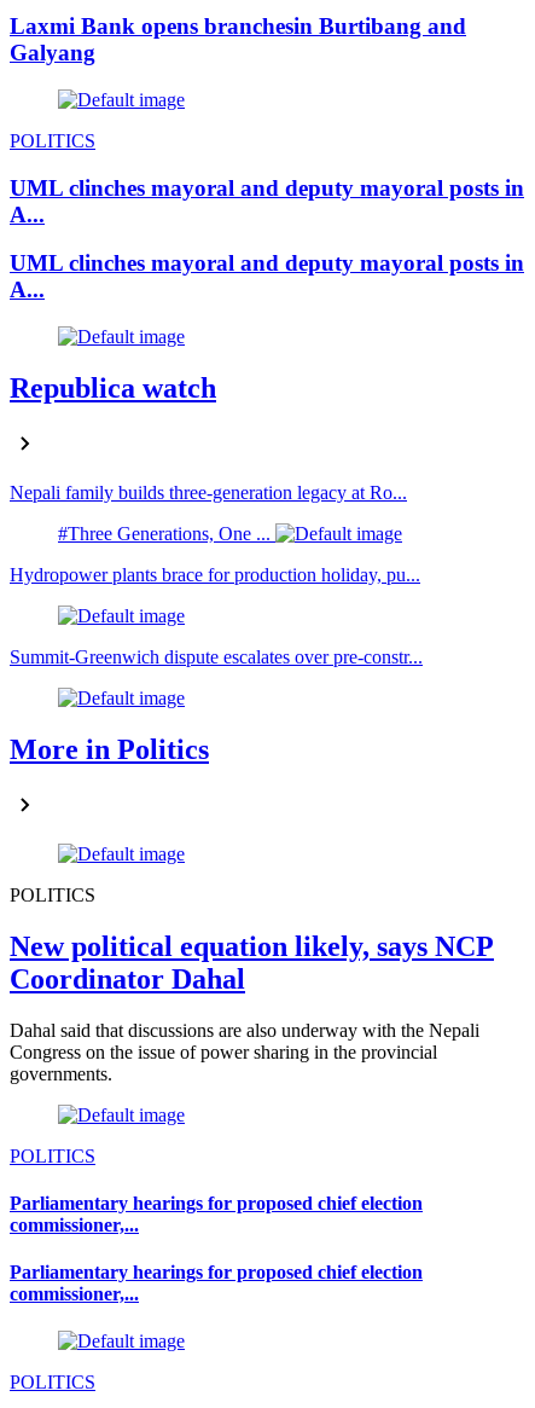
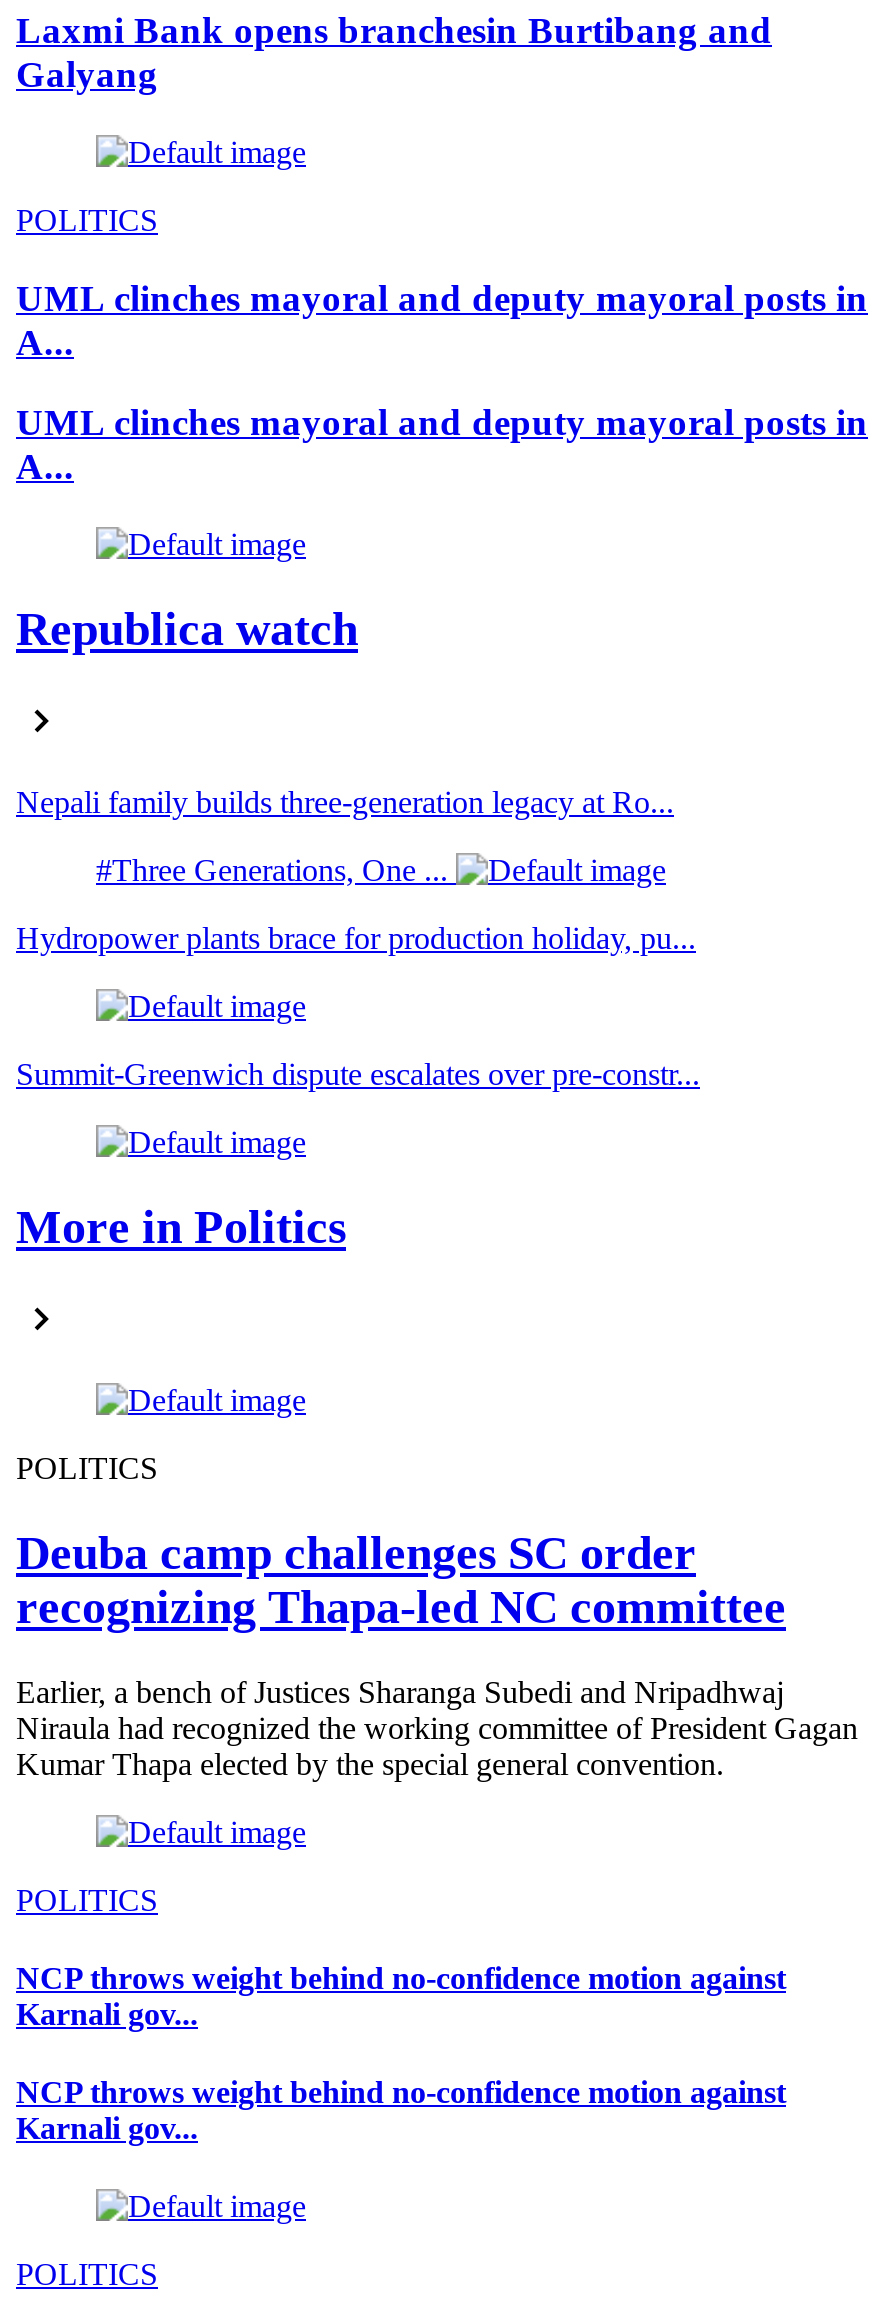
- New political equation likely, says NCP
- Coordinator Dahal
+ Deuba camp challenges SC order
+ recognizing Thapa-led NC committee

- Dahal said that discussions are also underway with the Nepali
- Congress on the issue of power sharing in the provincial
- governments.
+ Earlier, a bench of Justices Sharanga Subedi and Nripadhwaj
+ Niraula had recognized the working committee of President Gagan
+ Kumar Thapa elected by the special general convention.

- Parliamentary hearings for proposed chief election
- commissioner,...
+ NCP throws weight behind no-confidence motion against
+ Karnali gov...

- Parliamentary hearings for proposed chief election
- commissioner,...
+ NCP throws weight behind no-confidence motion against
+ Karnali gov...
